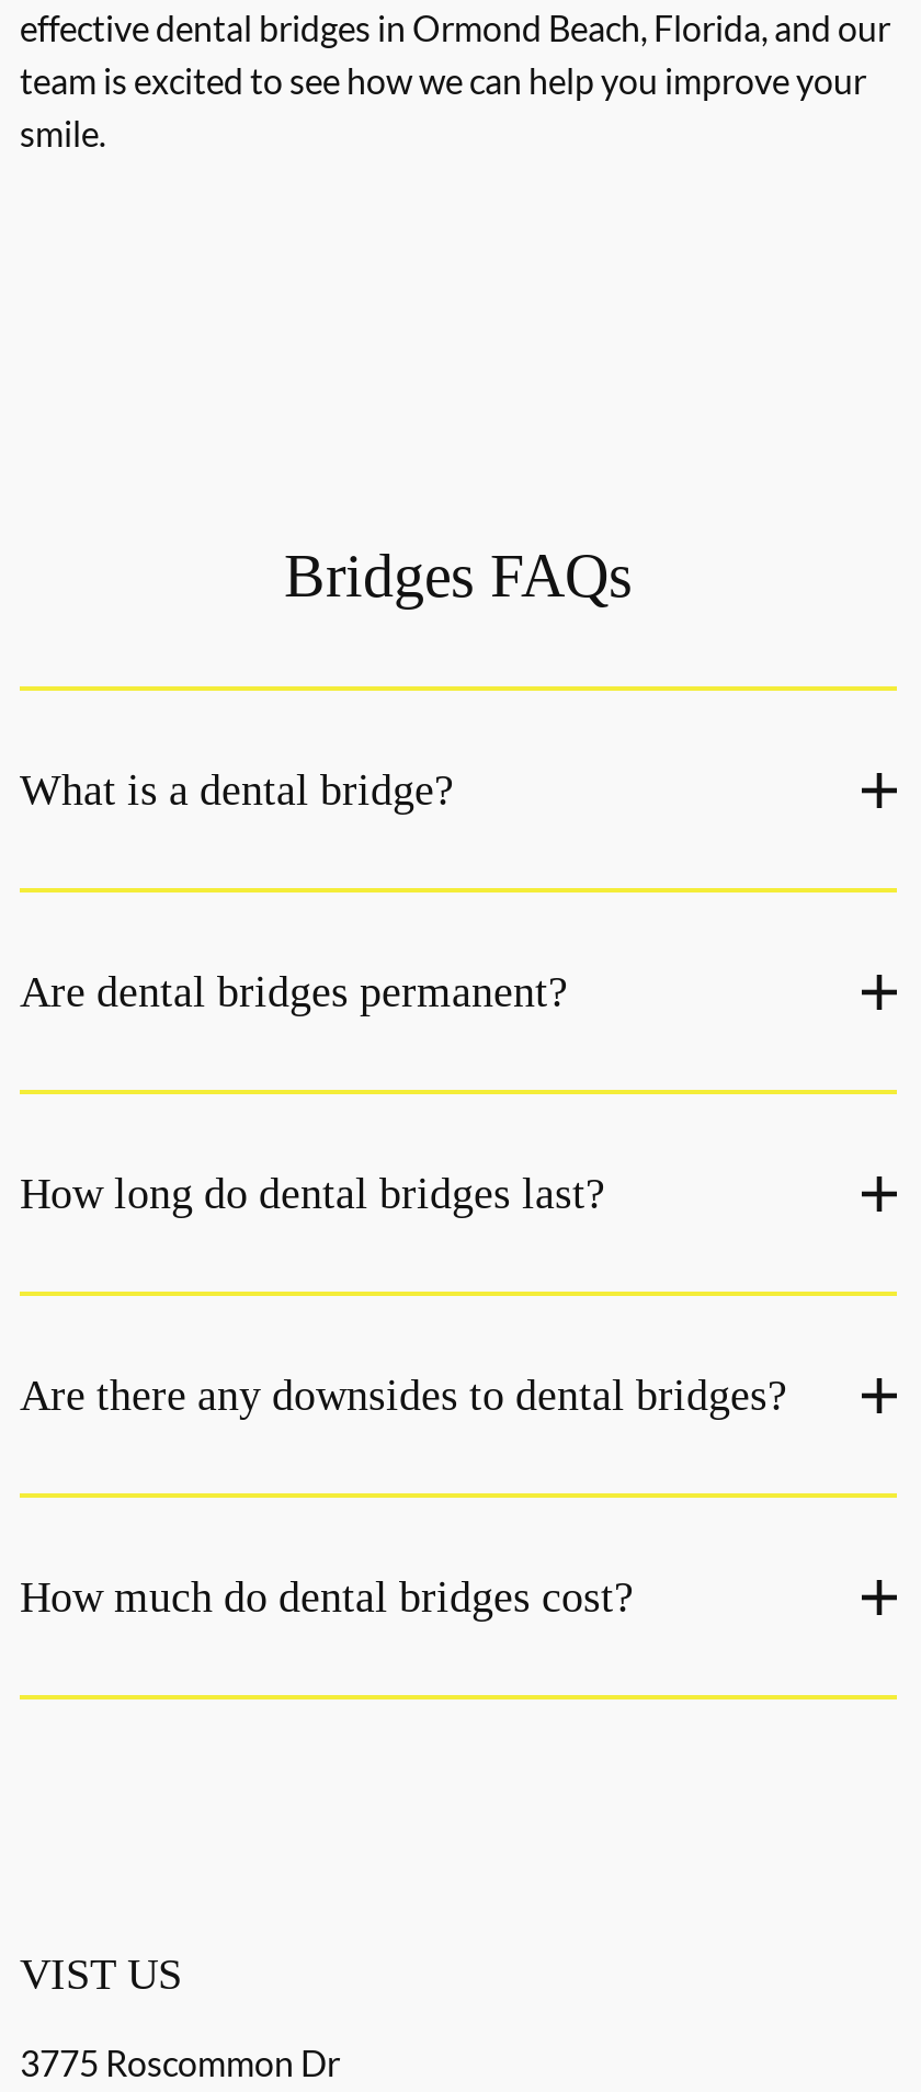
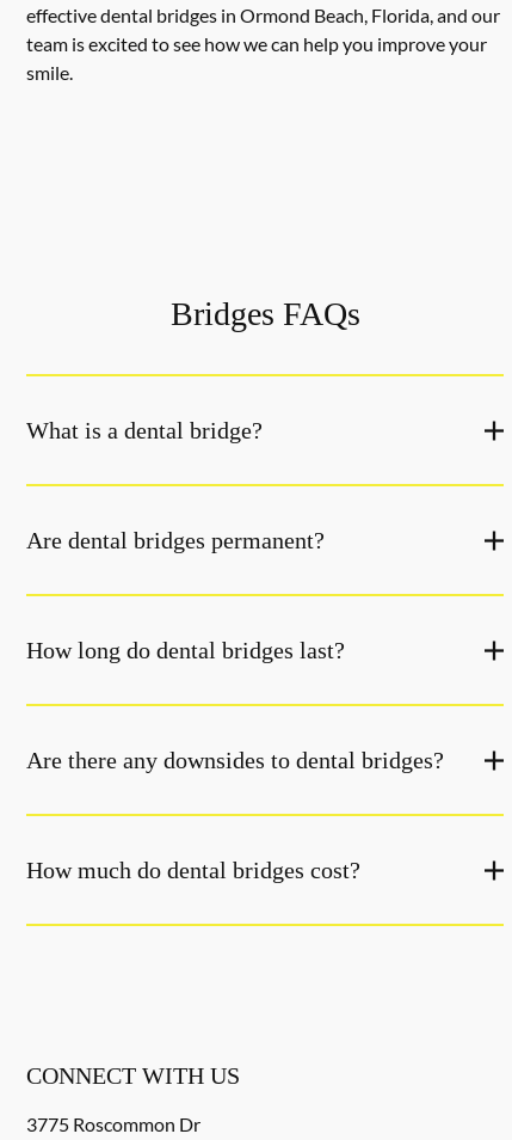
- VIST US
+ CONNECT WITH US
